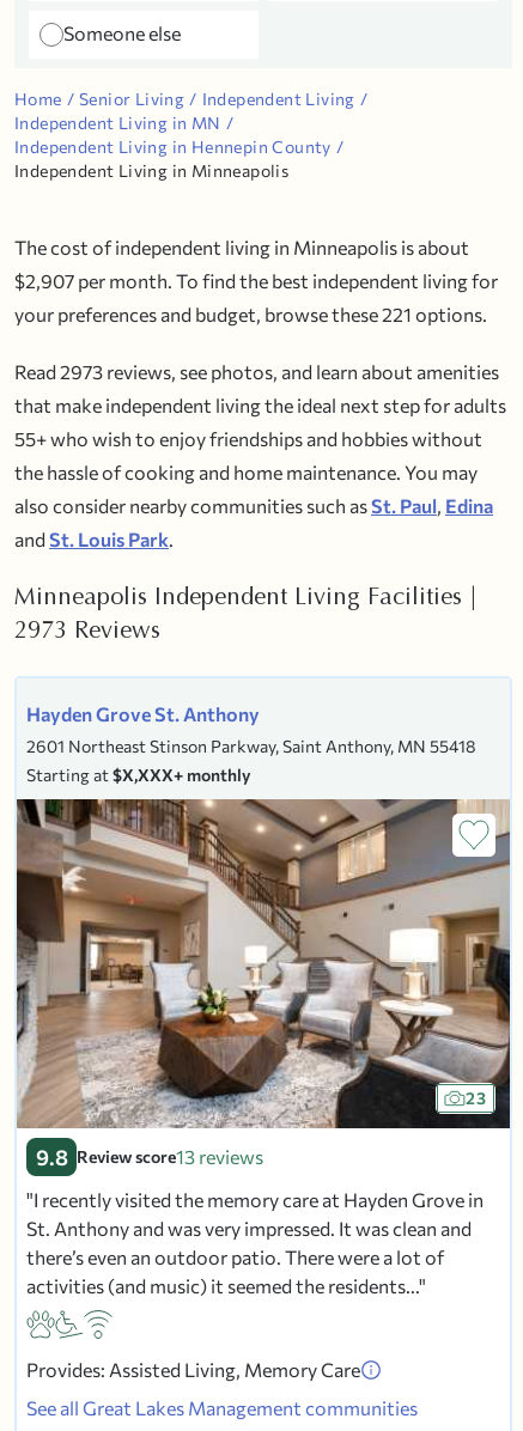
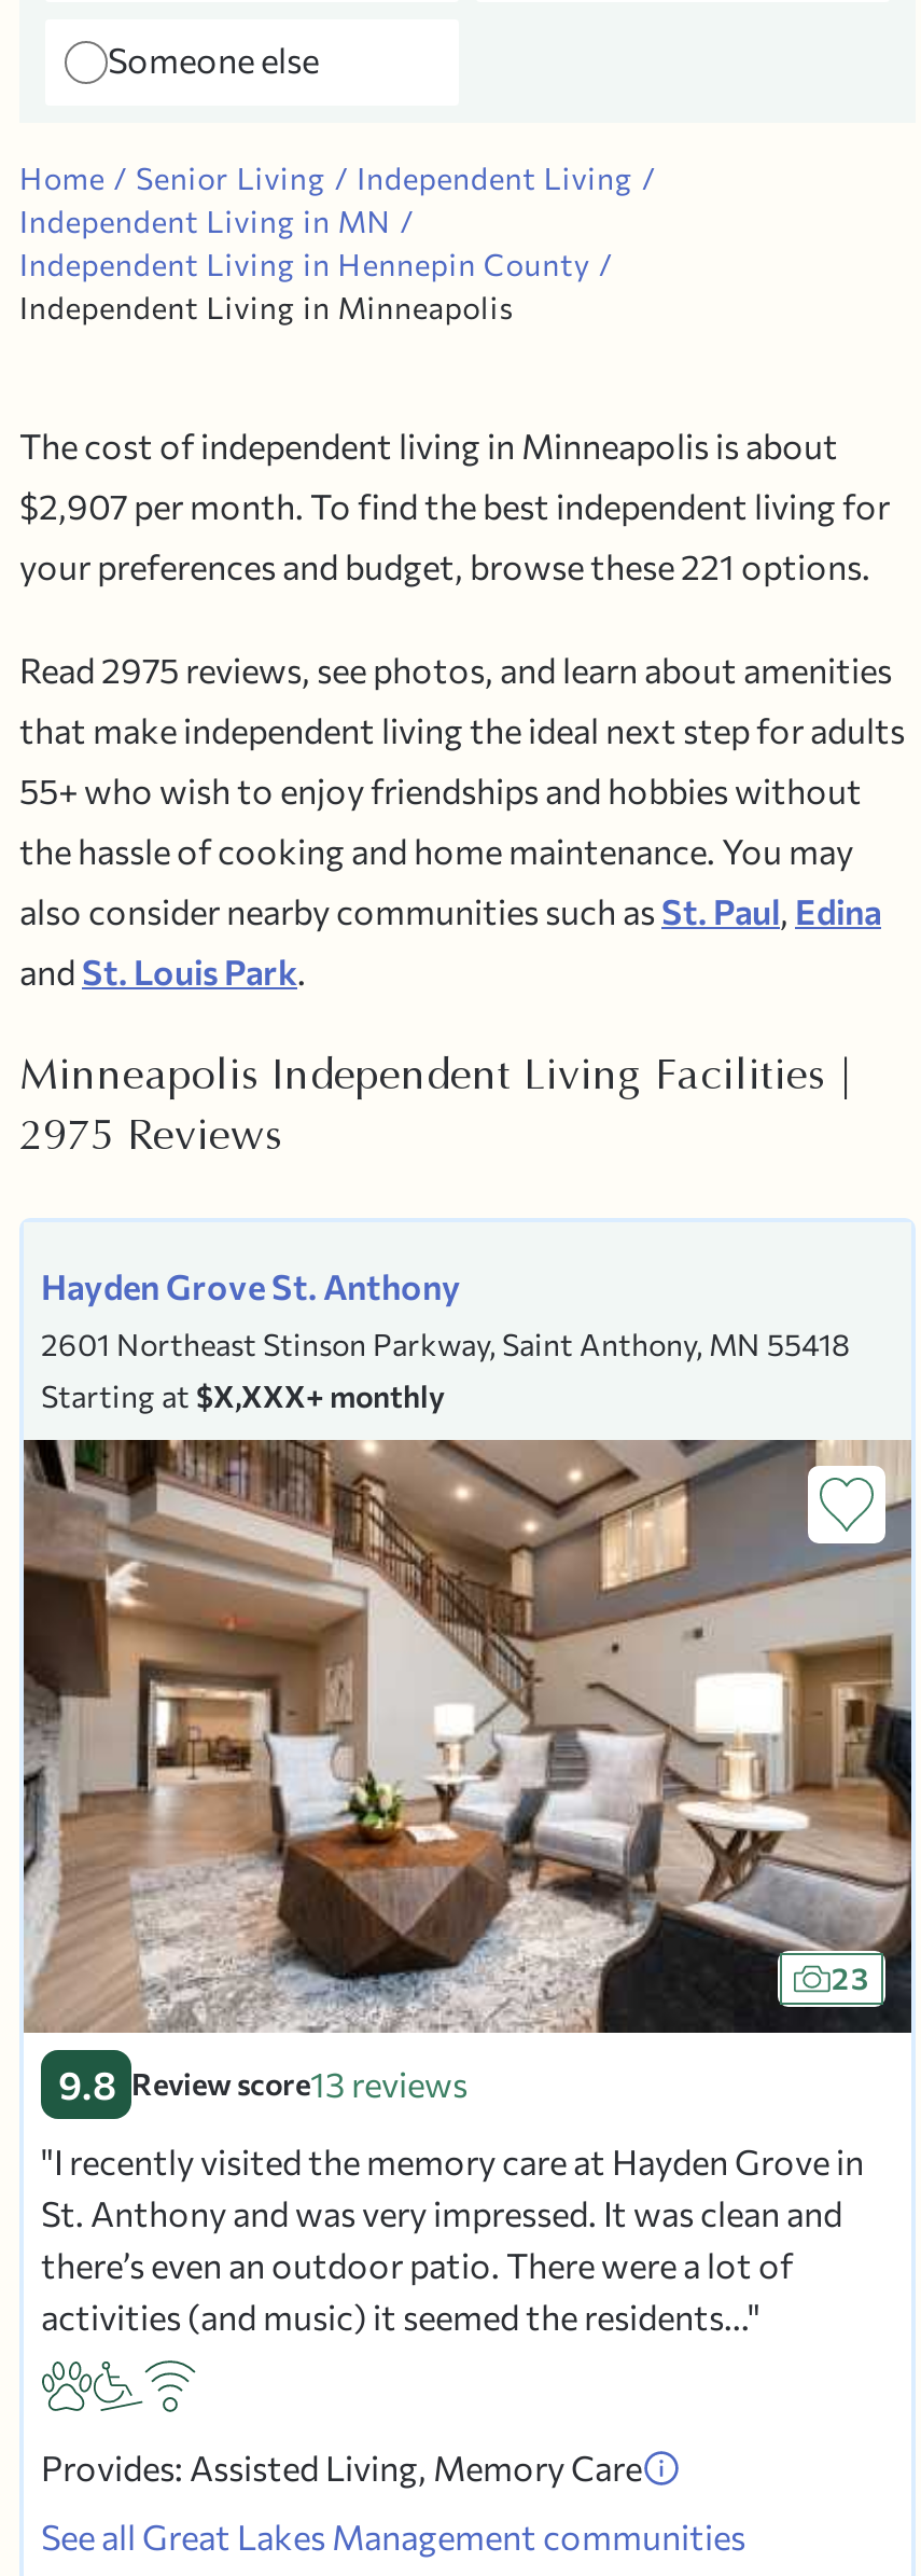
- Read 2973 reviews, see photos, and learn about amenities
+ Read 2975 reviews, see photos, and learn about amenities

- 2973 Reviews
+ 2975 Reviews
